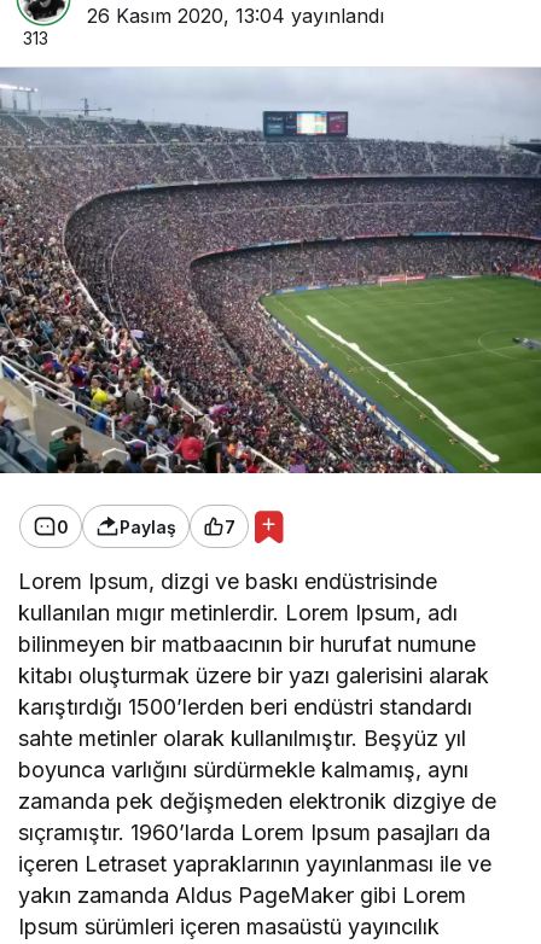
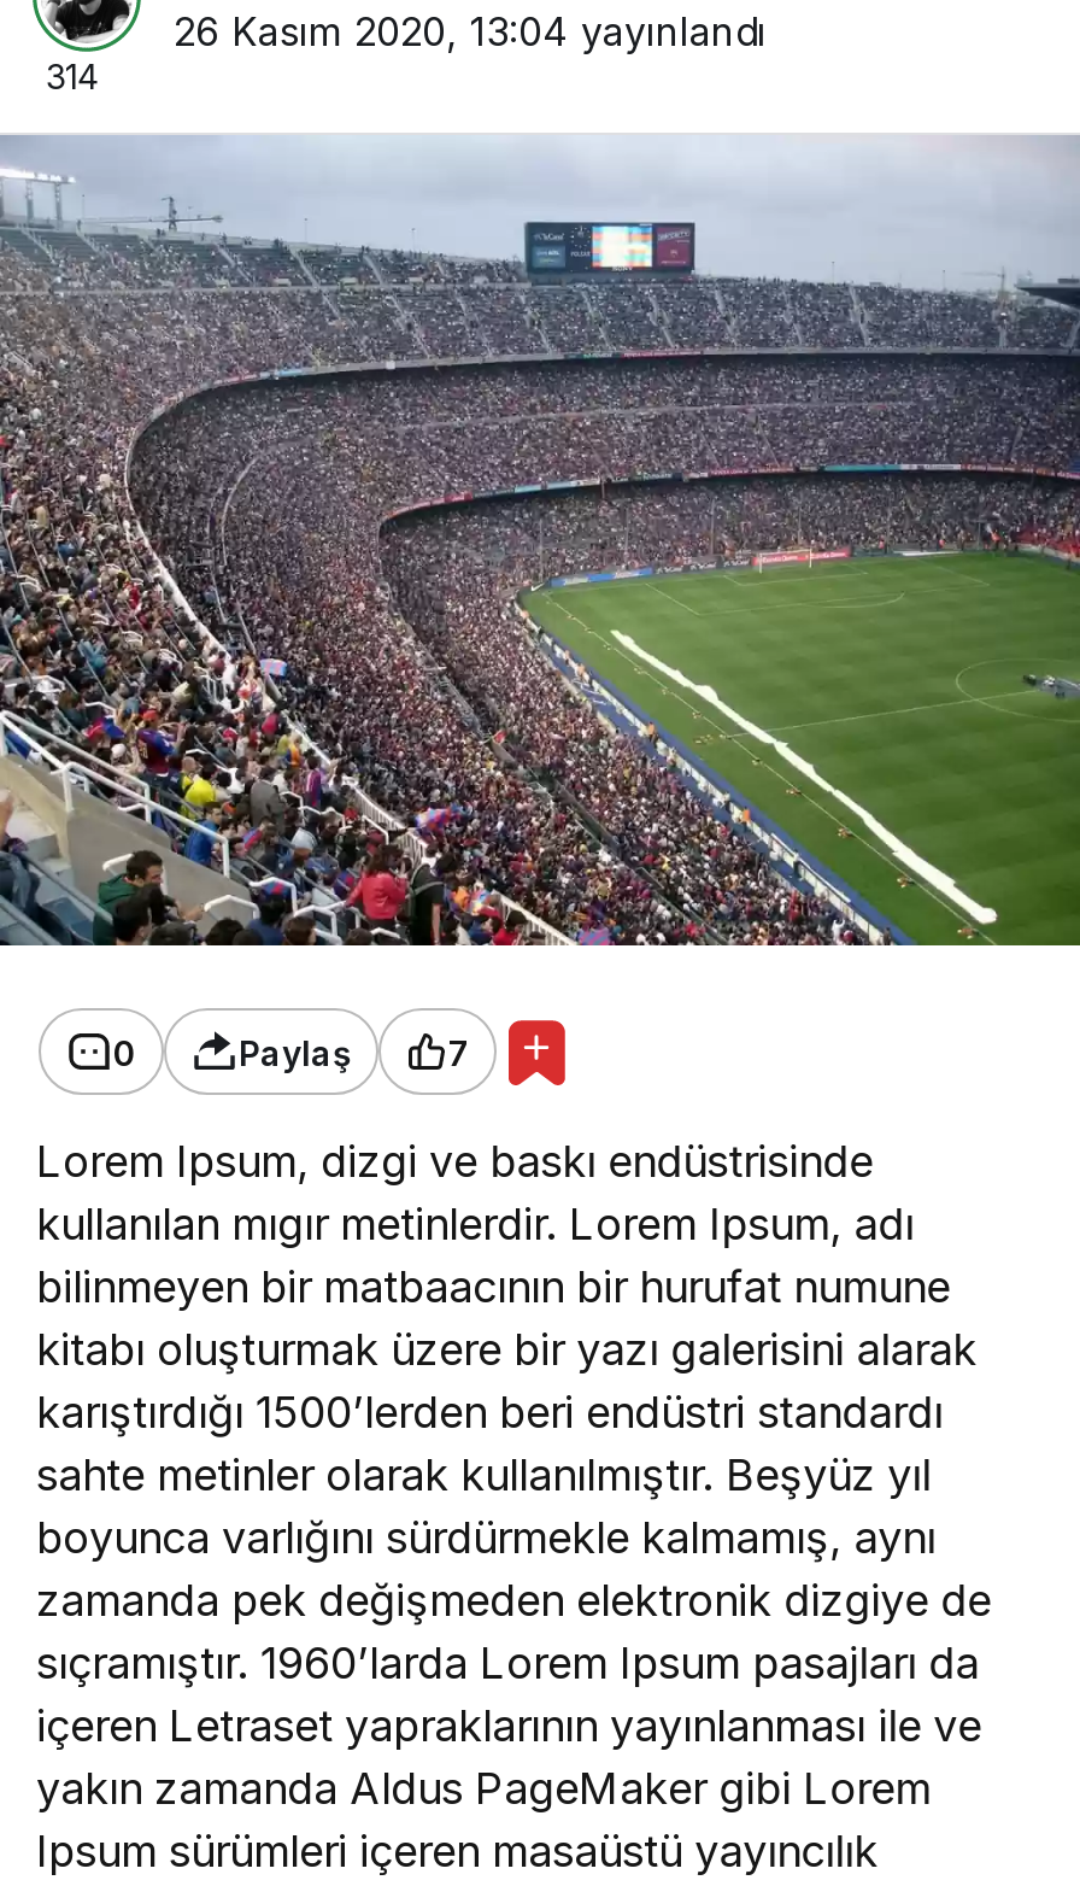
- 313
+ 314
